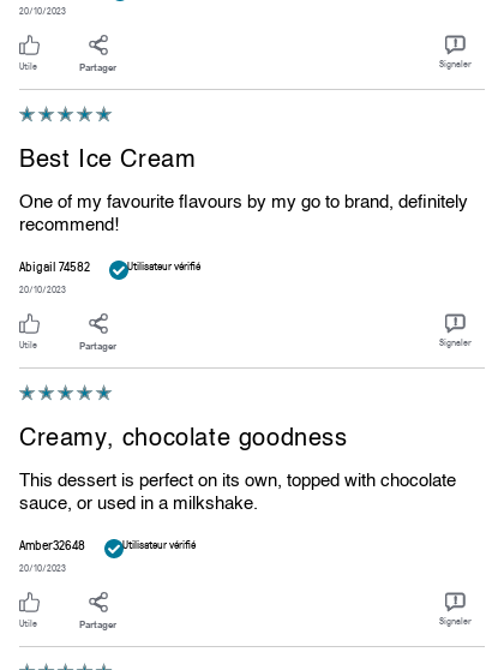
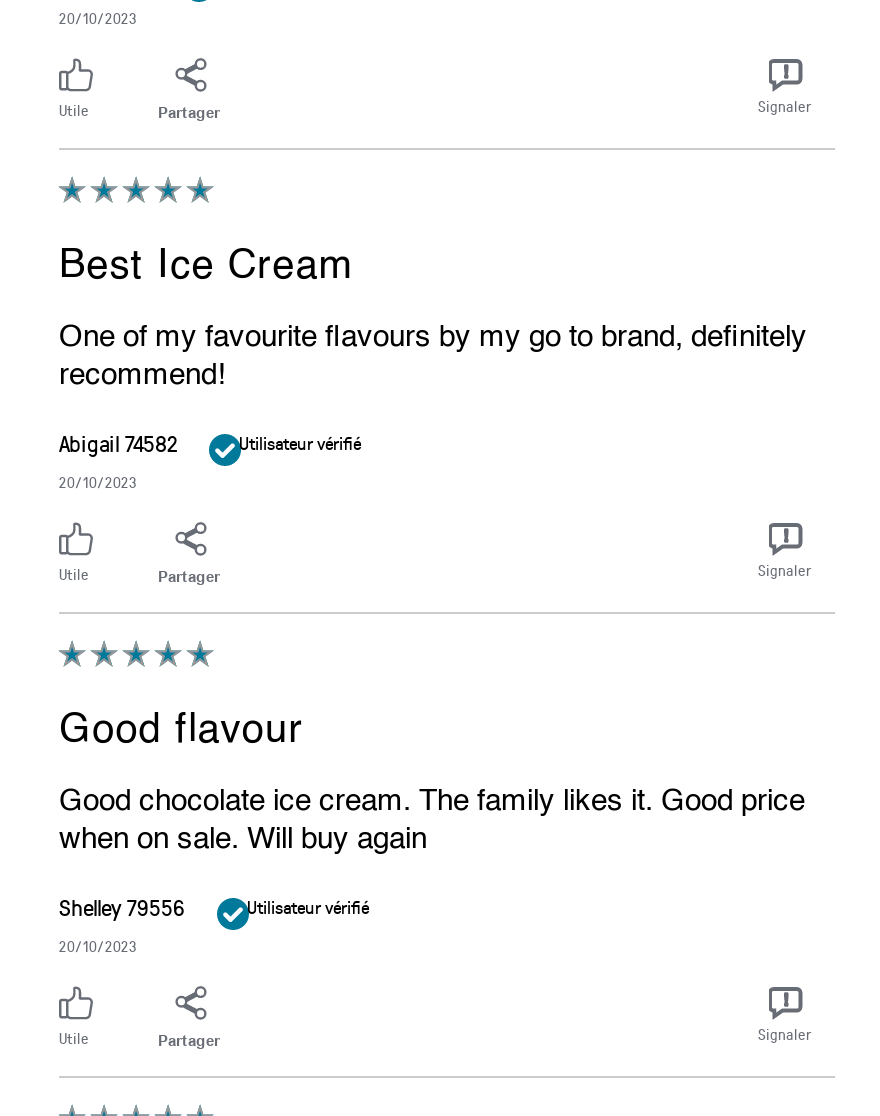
- Creamy, chocolate goodness
+ Good flavour

- This dessert is perfect on its own, topped with chocolate
- sauce, or used in a milkshake.
+ Good chocolate ice cream. The family likes it. Good price
+ when on sale. Will buy again

- Amber32648
+ Shelley 79556
